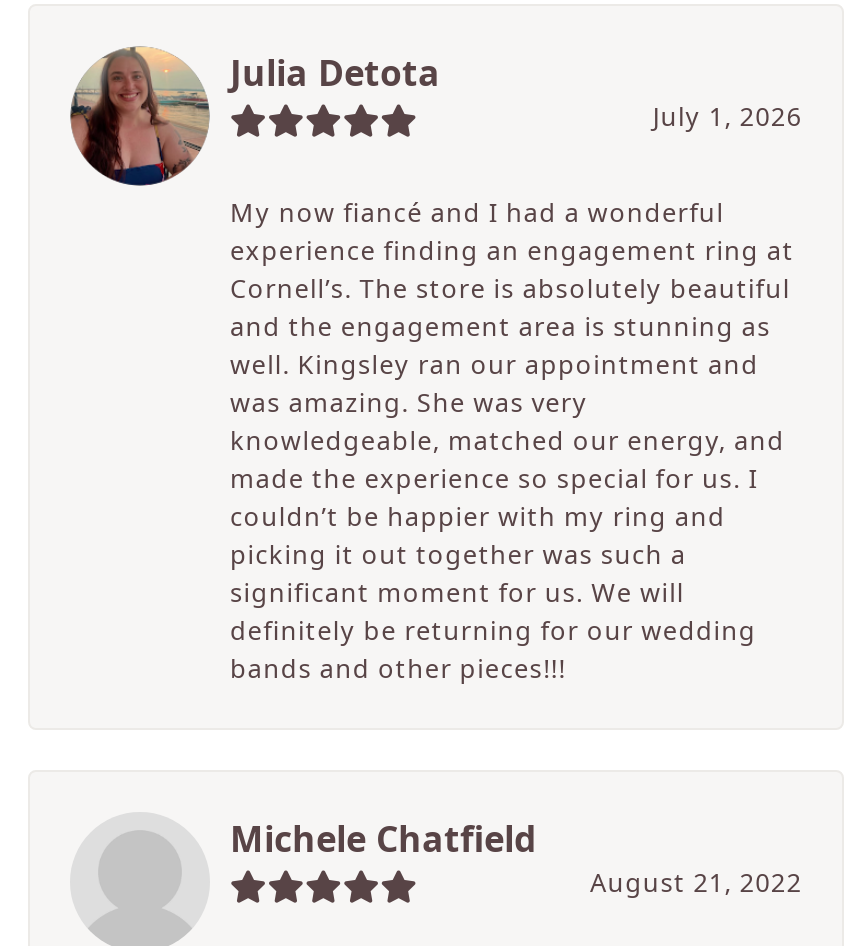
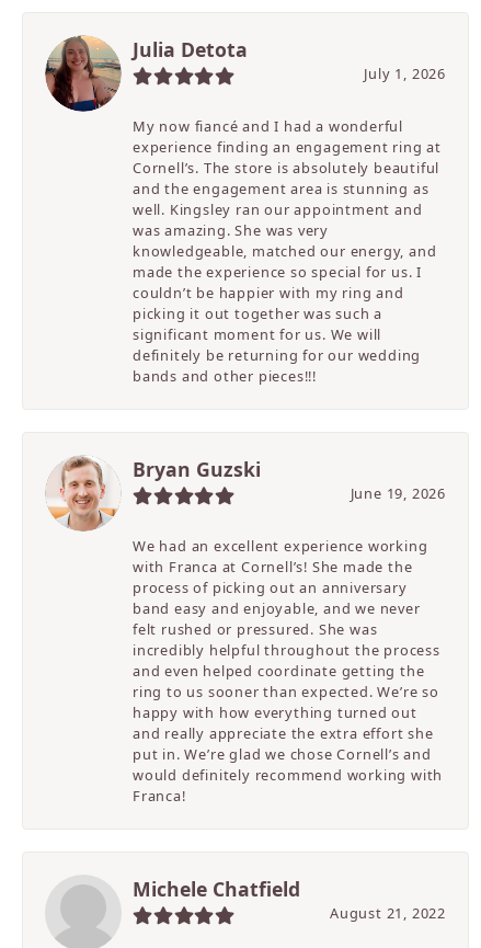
+ [image]
+ Bryan Guzski
+ June 19, 2026
+ We had an excellent experience working
+ with Franca at Cornell’s! She made the
+ process of picking out an anniversary
+ band easy and enjoyable, and we never
+ felt rushed or pressured. She was
+ incredibly helpful throughout the process
+ and even helped coordinate getting the
+ ring to us sooner than expected. We’re so
+ happy with how everything turned out
+ and really appreciate the extra effort she
+ put in. We’re glad we chose Cornell’s and
+ would definitely recommend working with
+ Franca!
